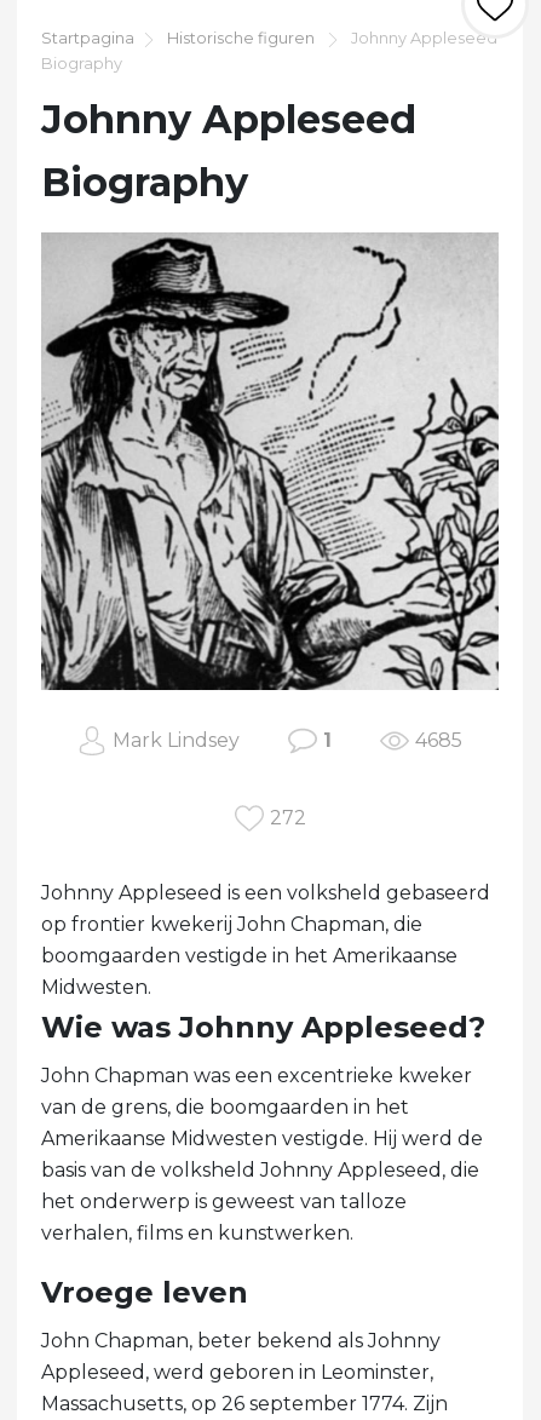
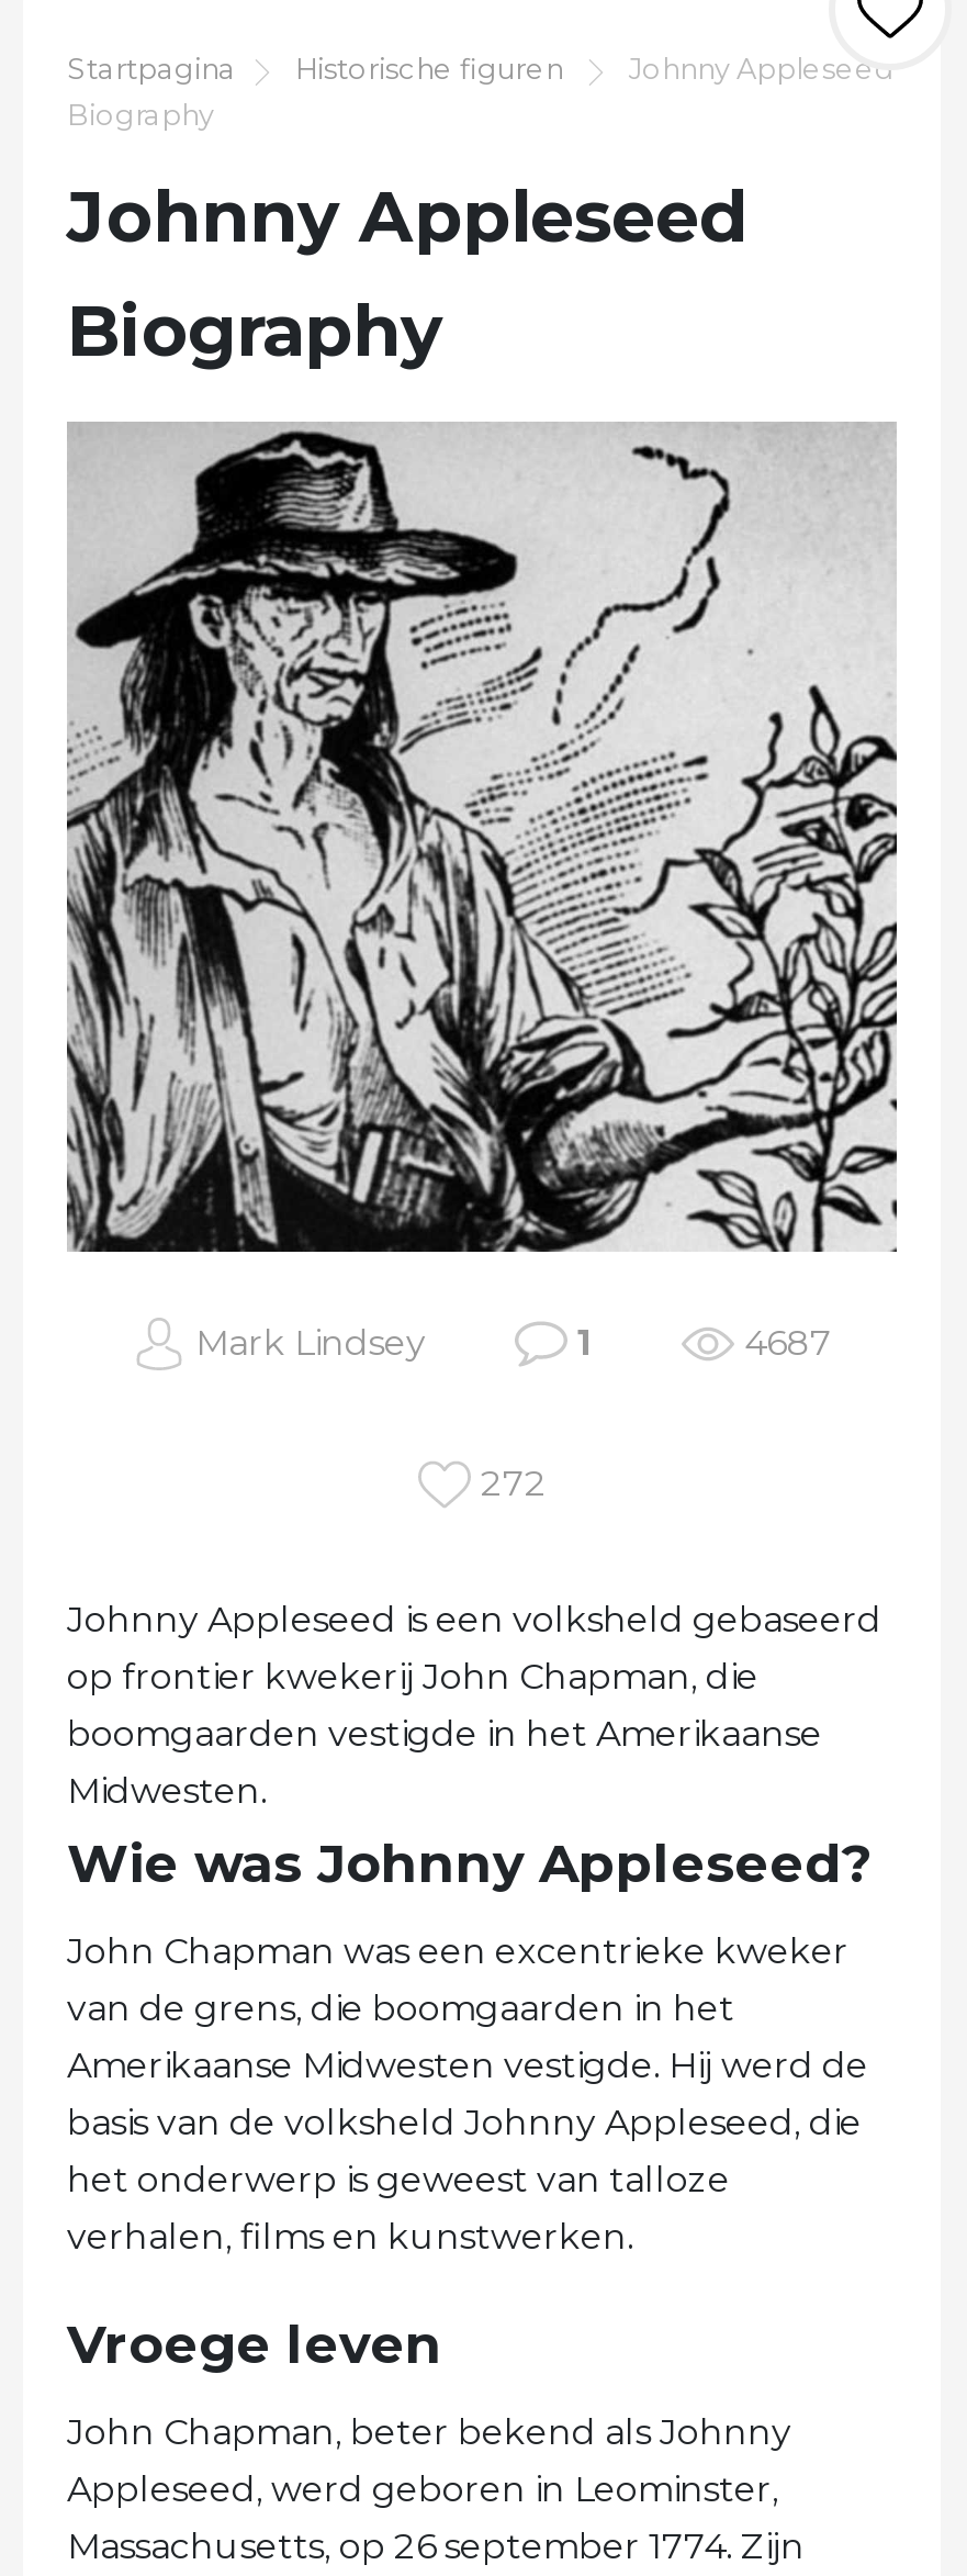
- 4685
+ 4687
